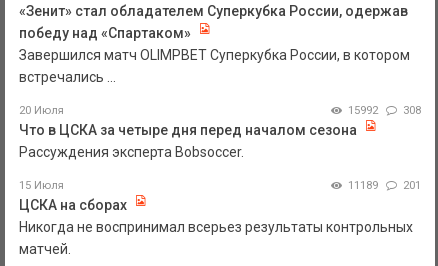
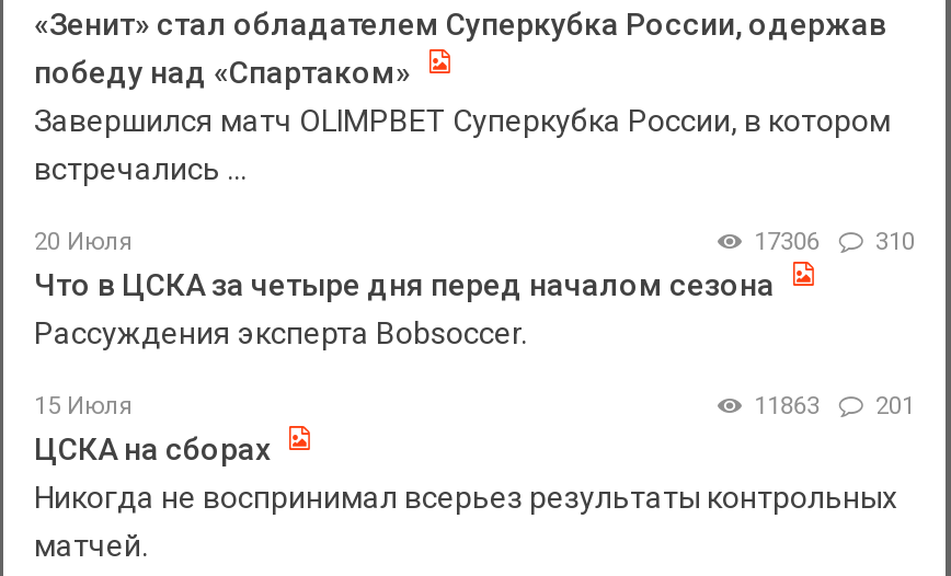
- 15992
+ 17306

- 308
+ 310

- 11189 201
+ 11863 201
